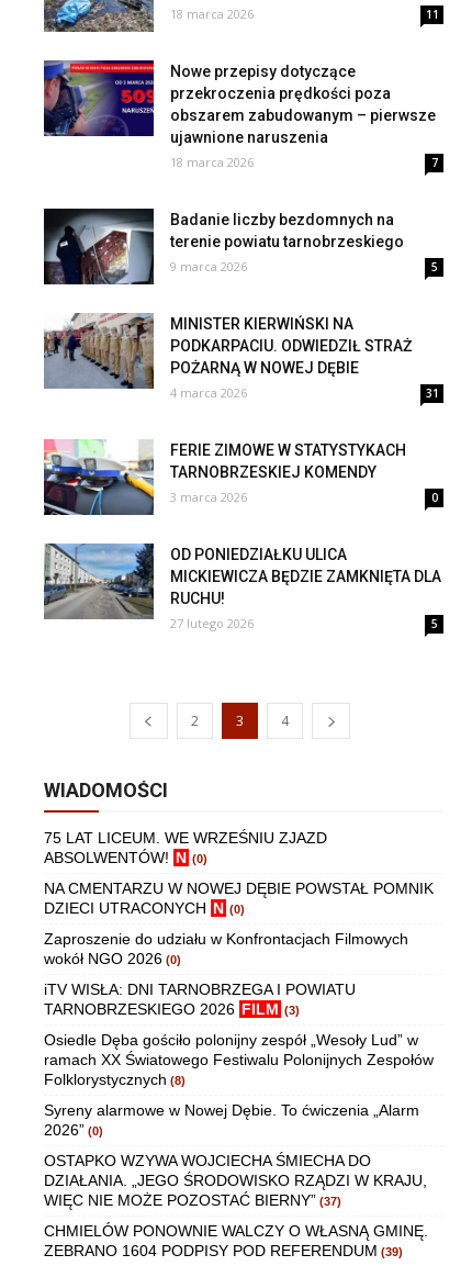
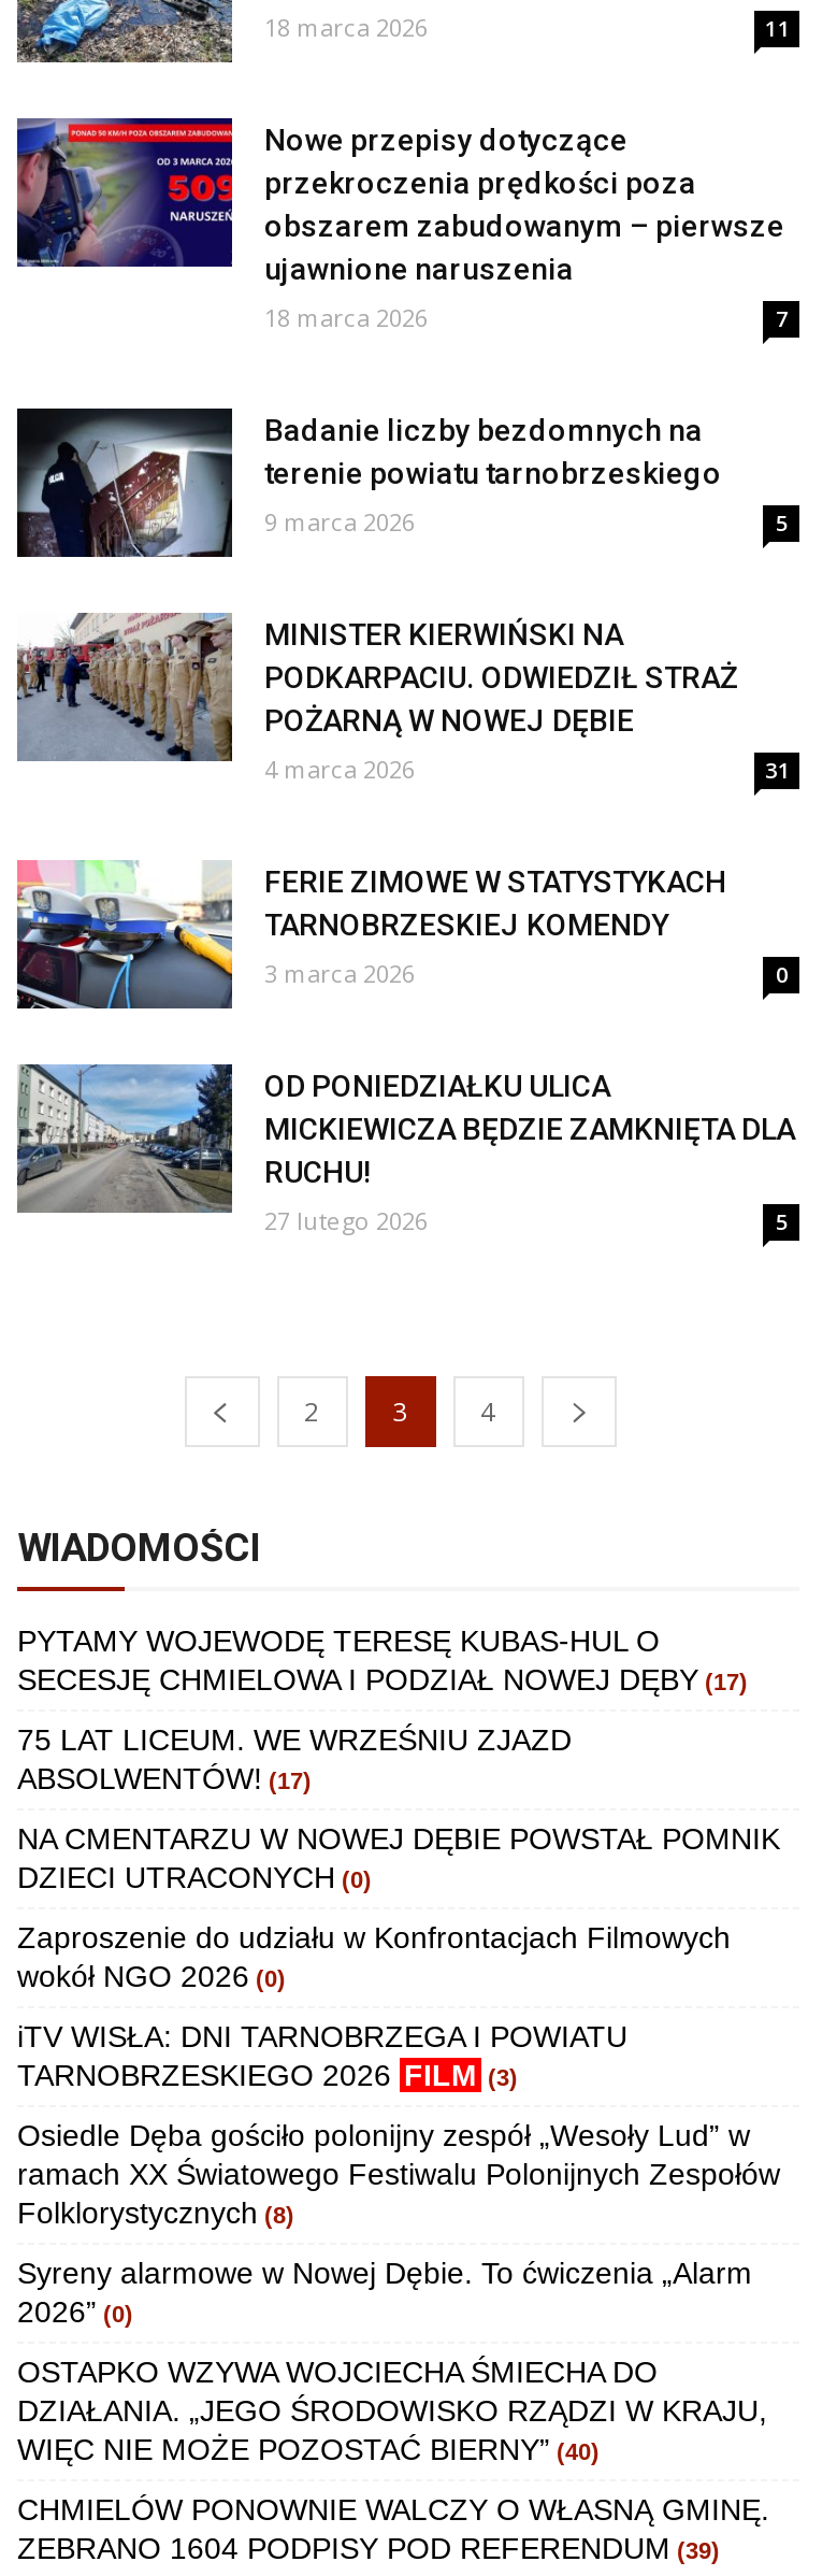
+ PYTAMY WOJEWODĘ TERESĘ KUBAS-HUL O
+ SECESJĘ CHMIELOWA I PODZIAŁ NOWEJ DĘBY (17)

- ABSOLWENTÓW! N (0)
+ ABSOLWENTÓW! (17)

- DZIECI UTRACONYCH N (0)
+ DZIECI UTRACONYCH (0)

- WIĘC NIE MOŻE POZOSTAĆ BIERNY” (37)
+ WIĘC NIE MOŻE POZOSTAĆ BIERNY” (40)
